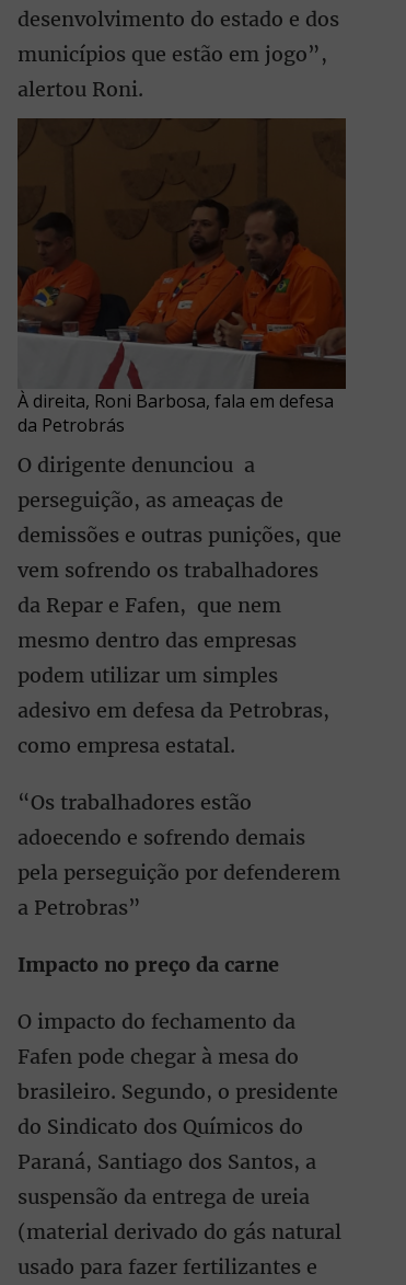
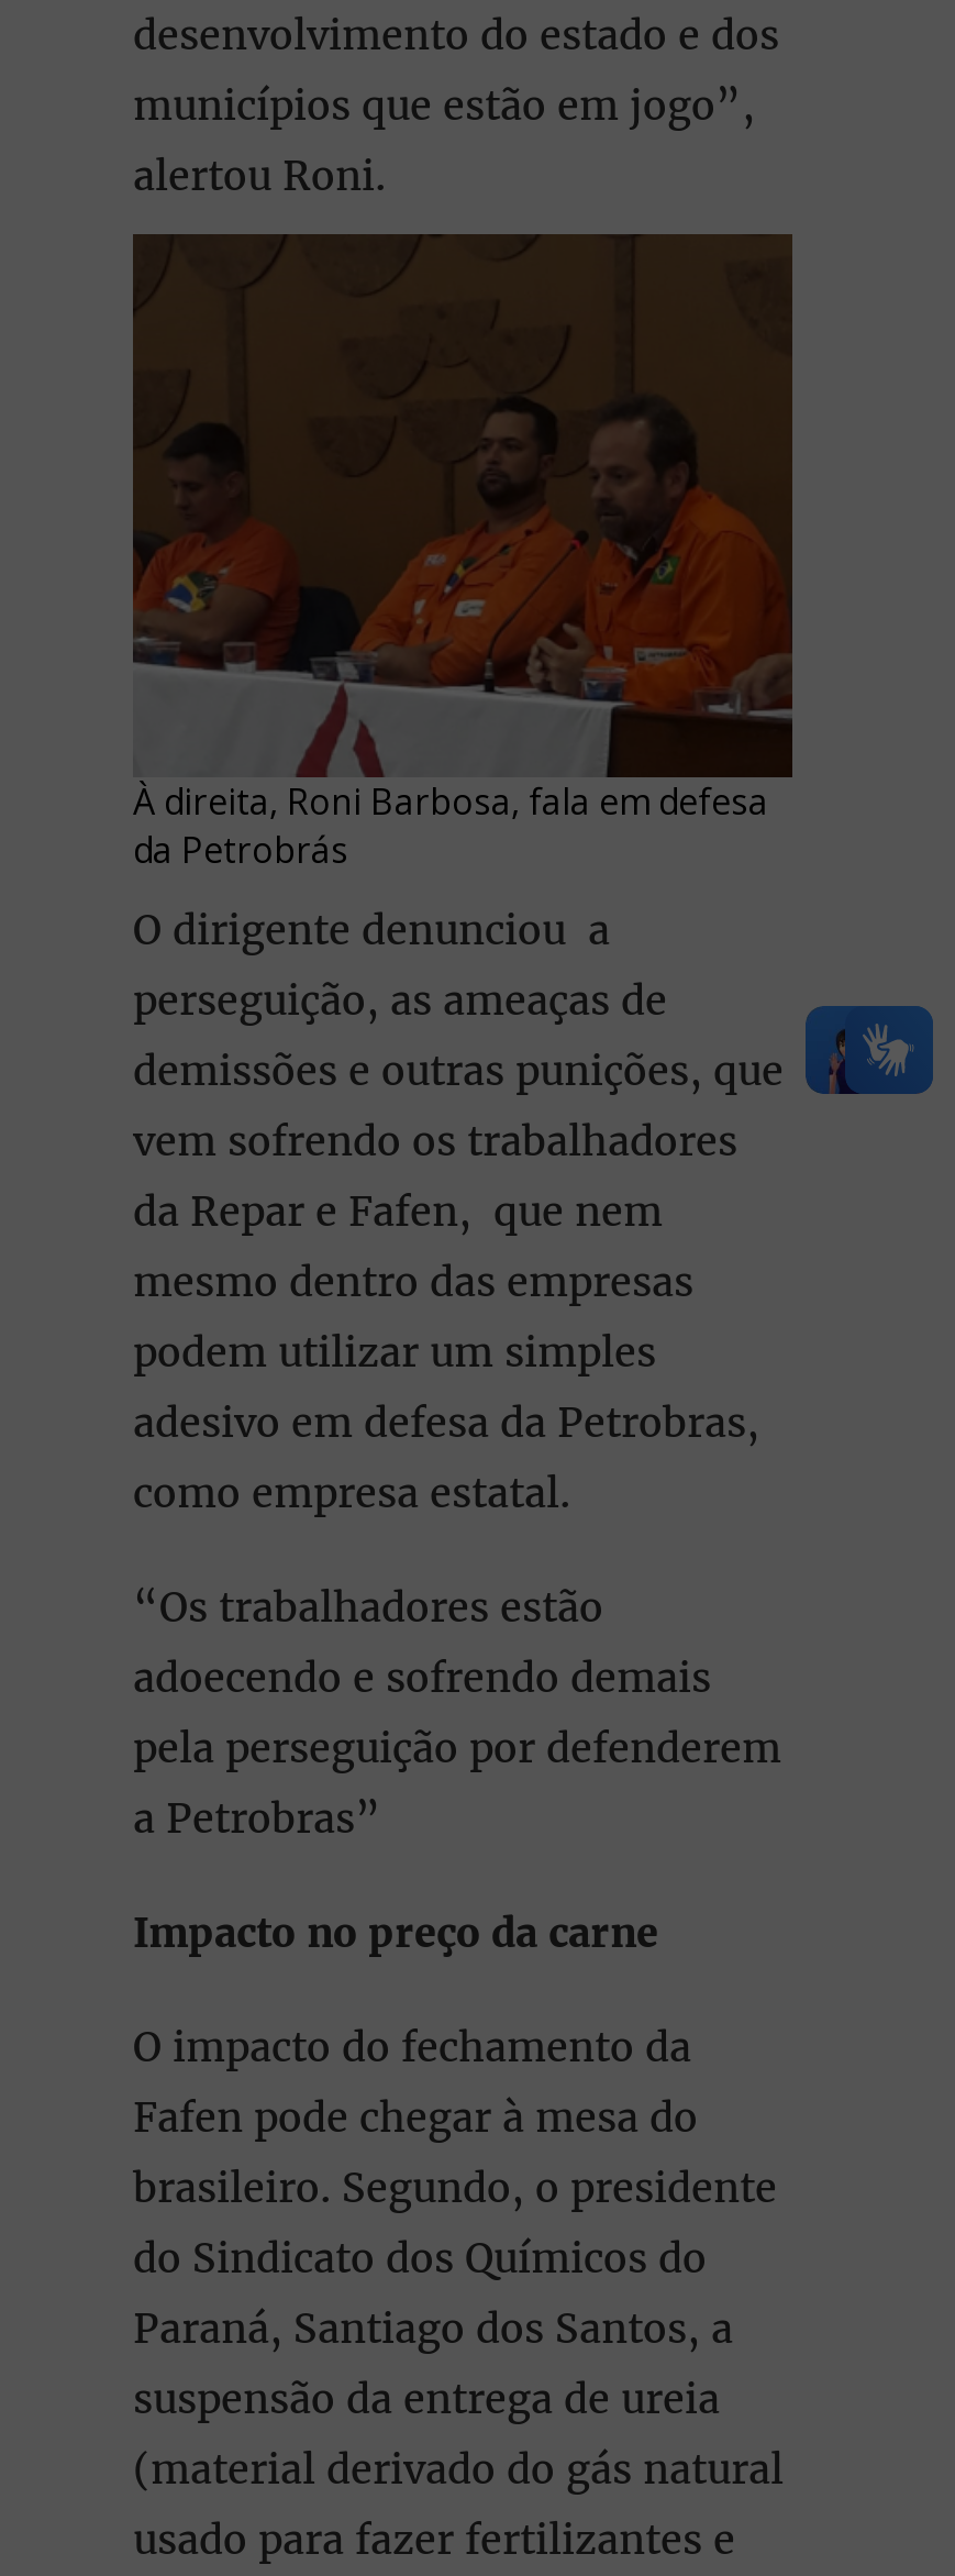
+ [image]
